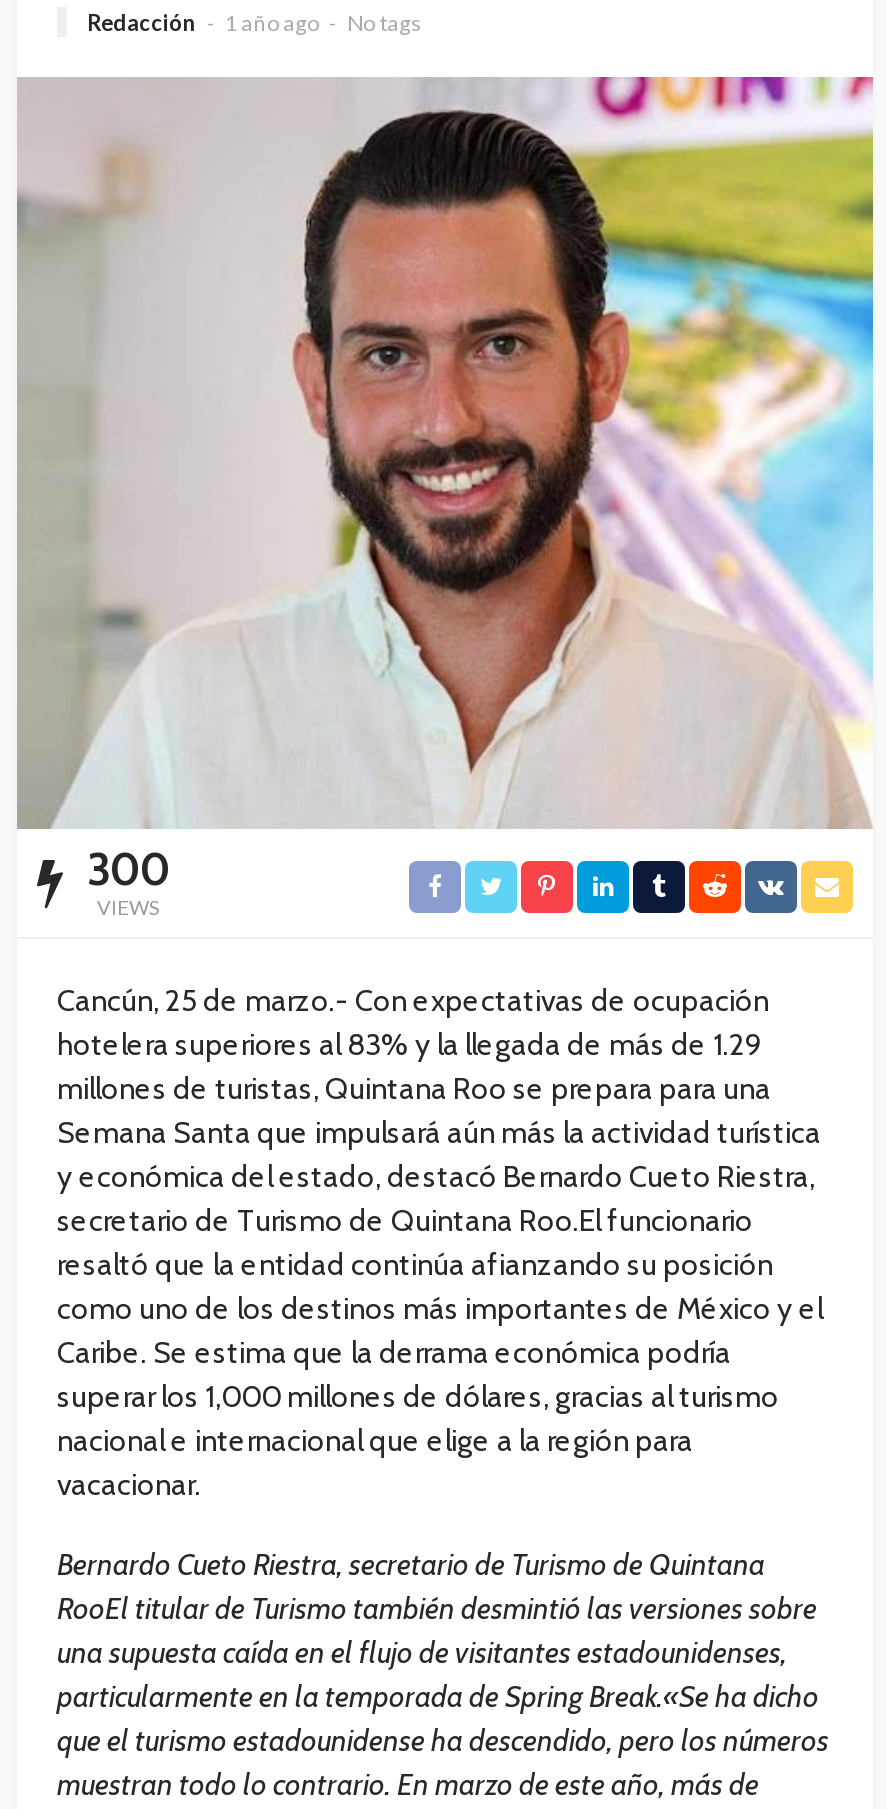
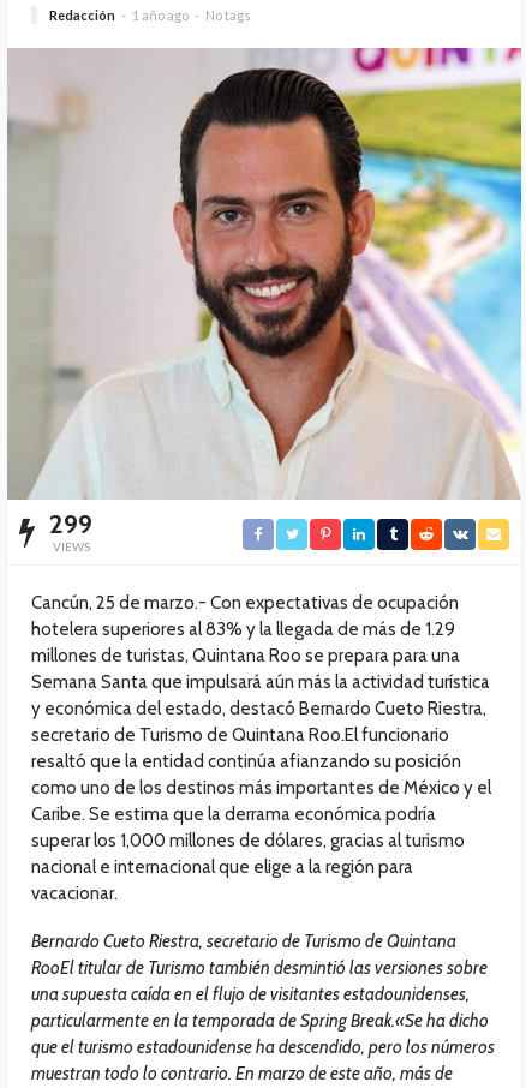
- 300
+ 299
